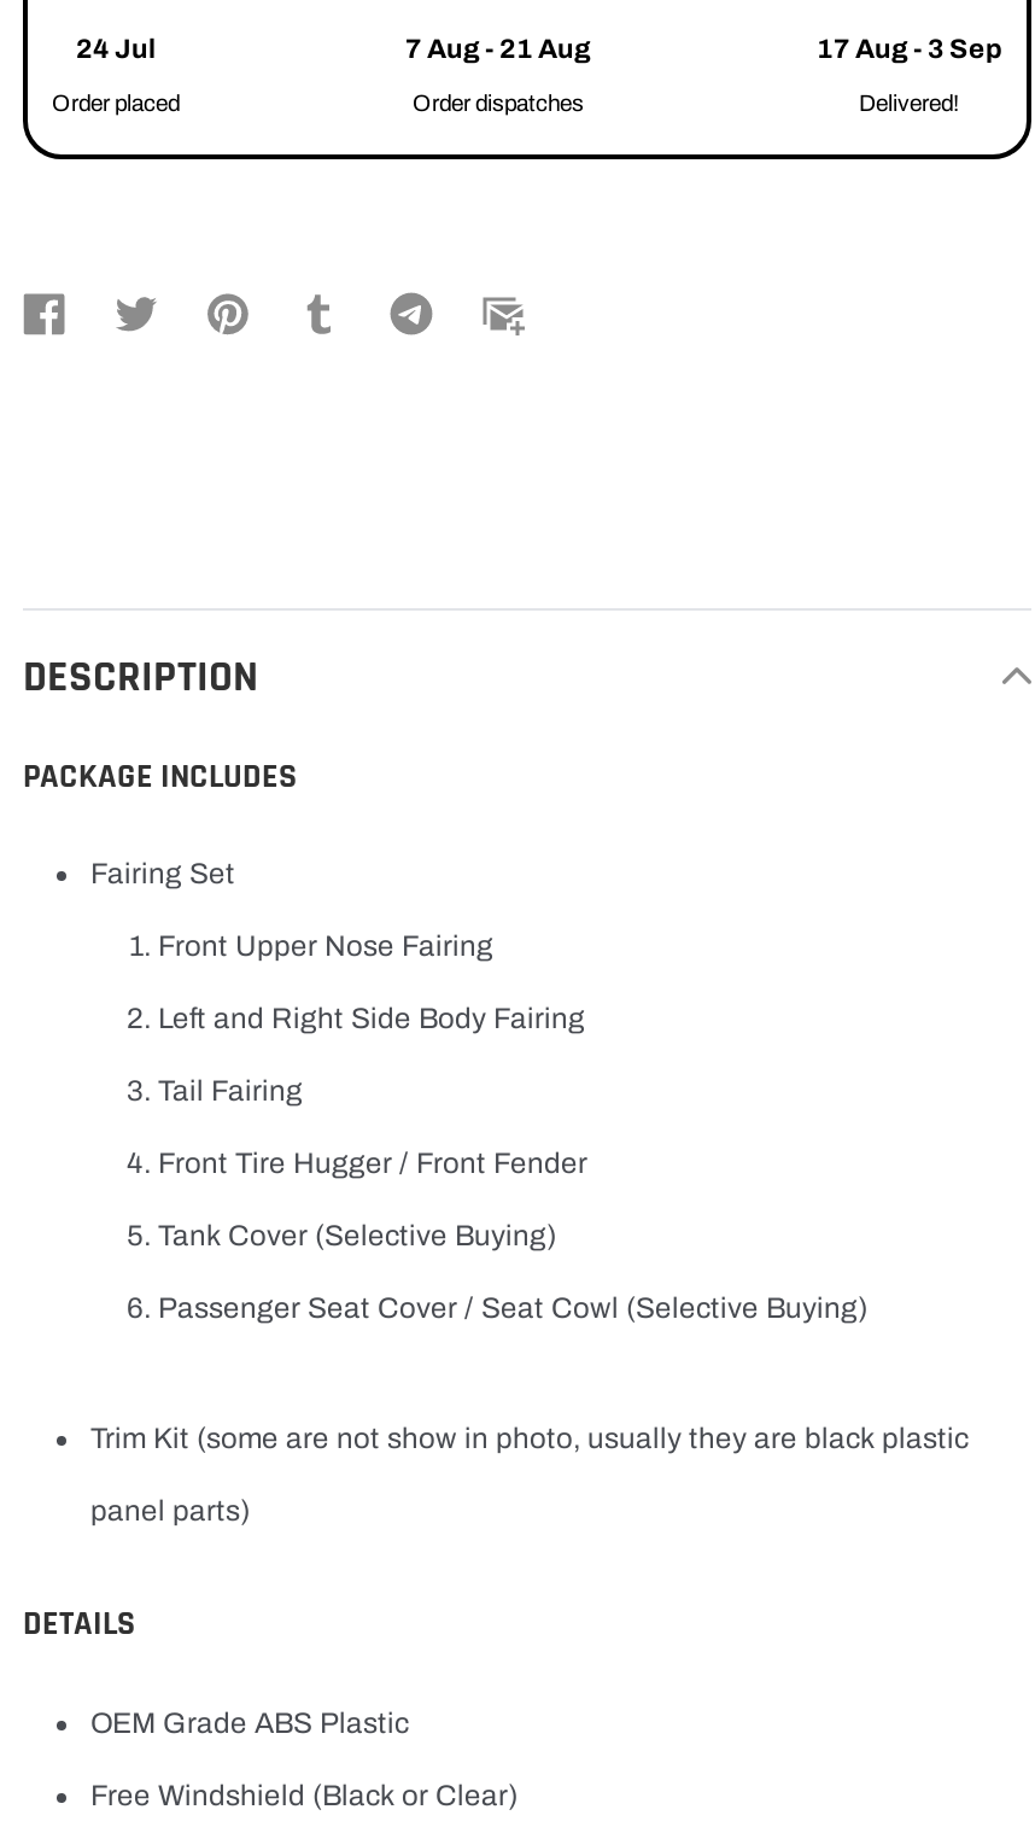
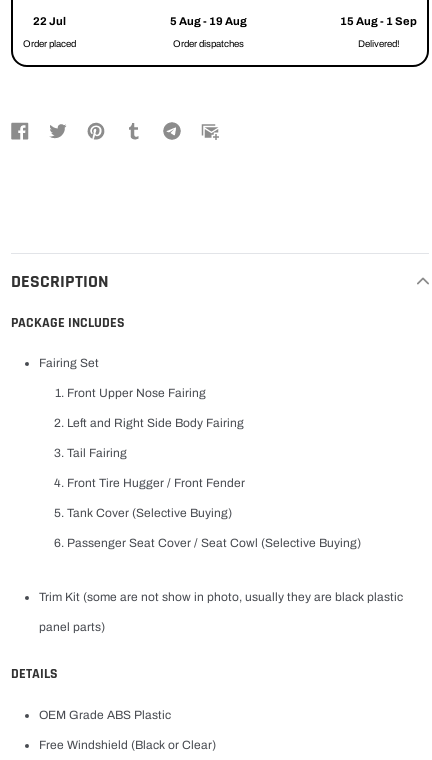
- 24 Jul
+ 22 Jul

- 7 Aug - 21 Aug
+ 5 Aug - 19 Aug

- 17 Aug - 3 Sep
+ 15 Aug - 1 Sep
